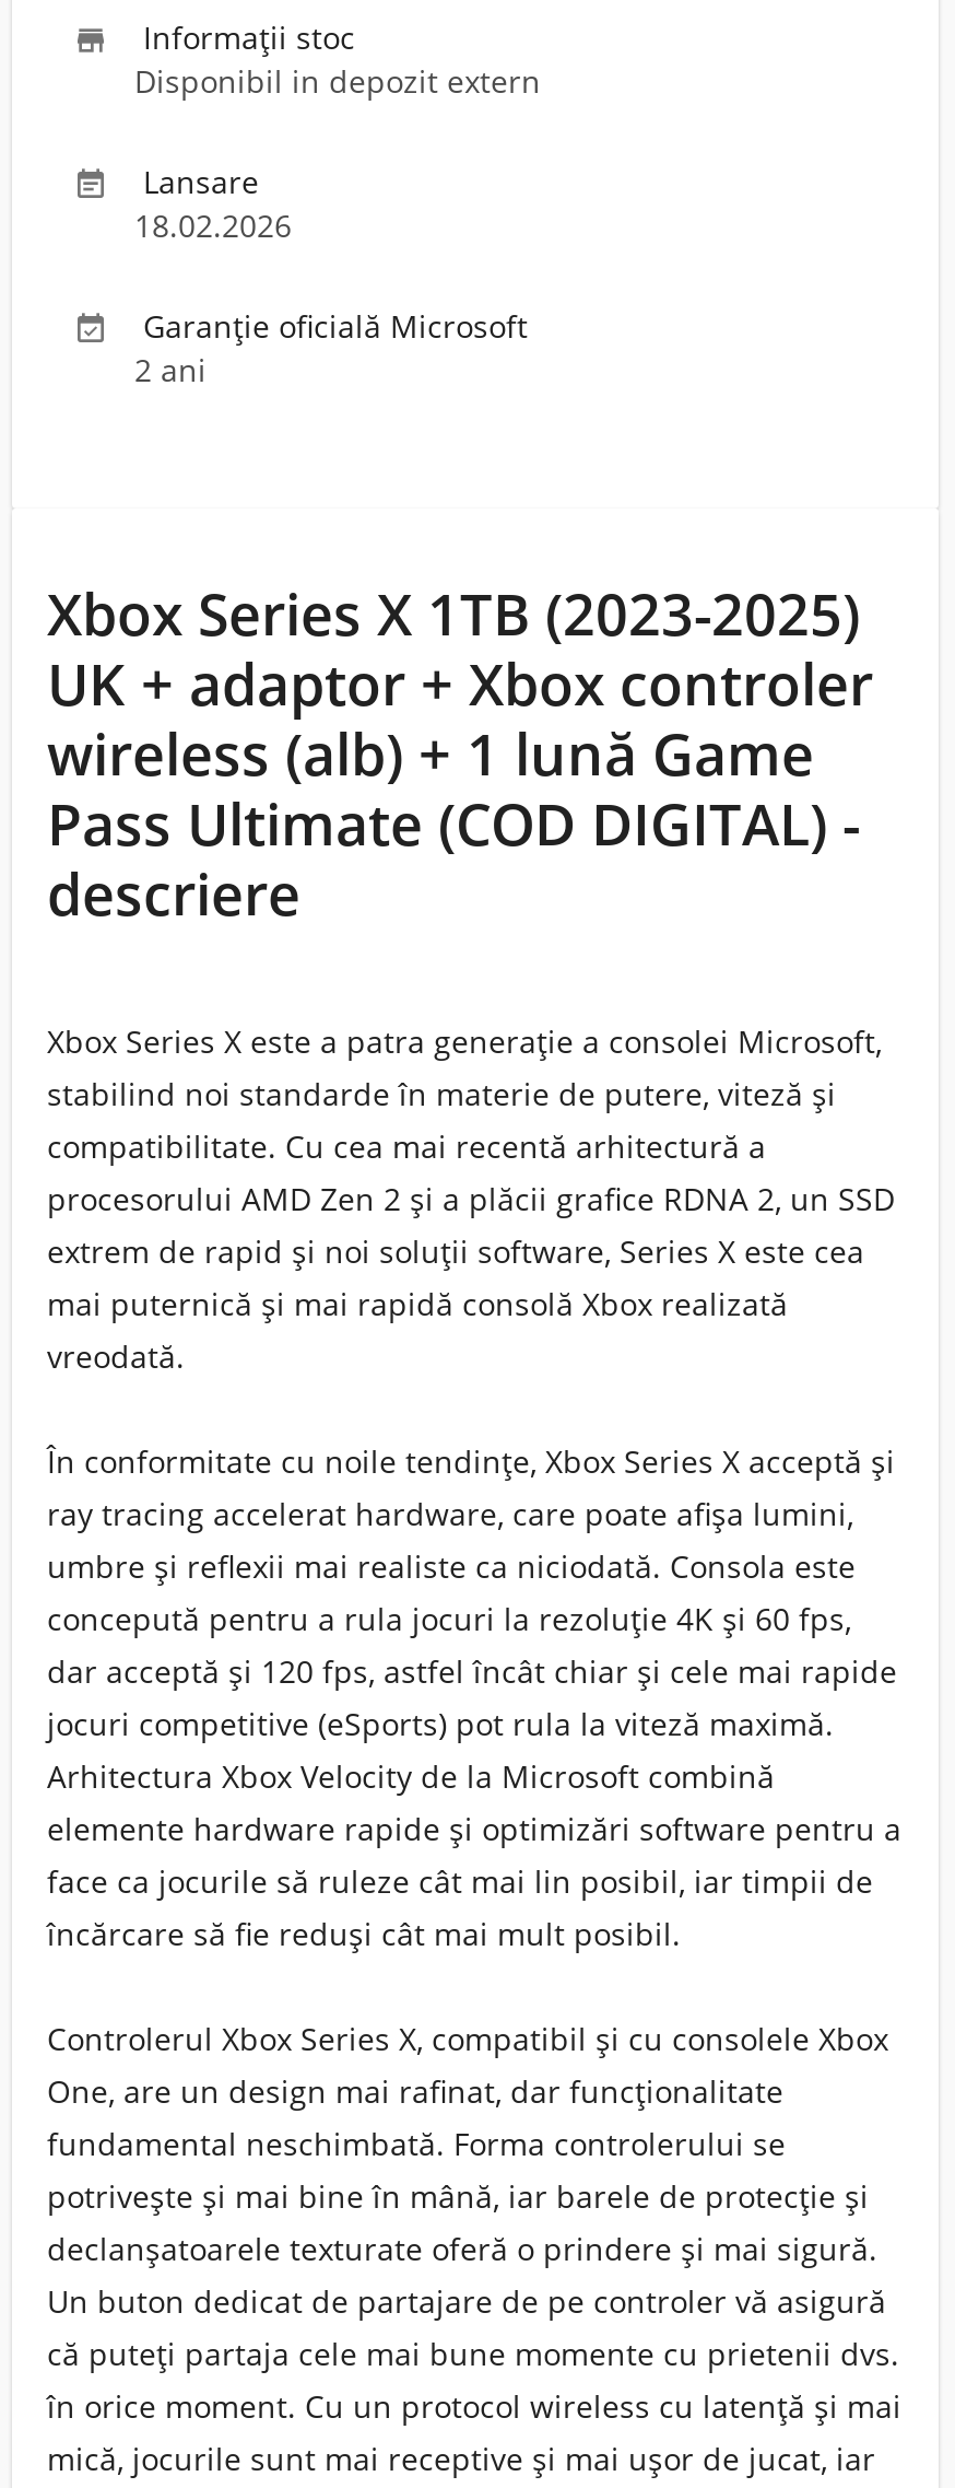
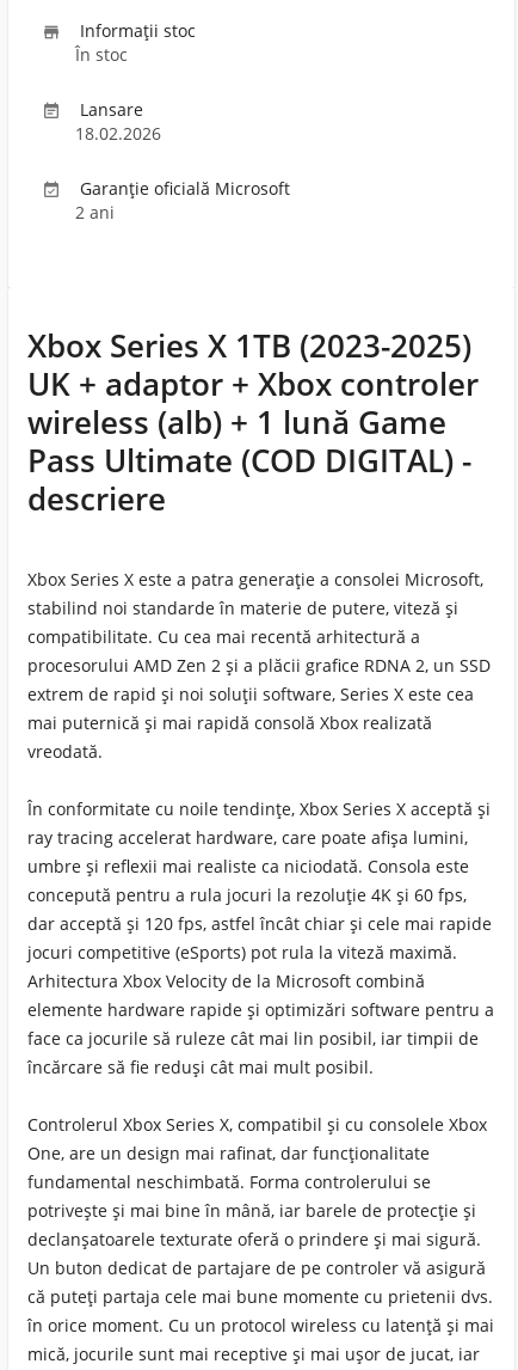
- Disponibil in depozit extern
+ În stoc
